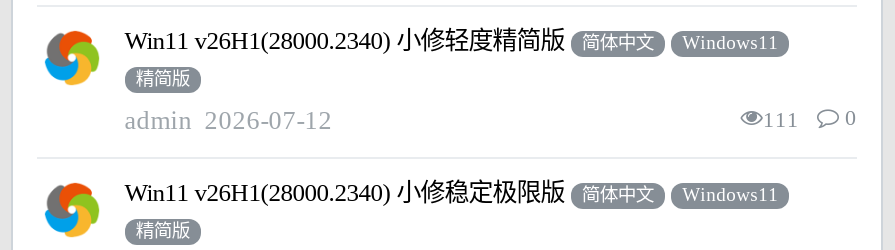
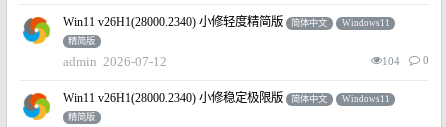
- 111 0
+ 104 0
